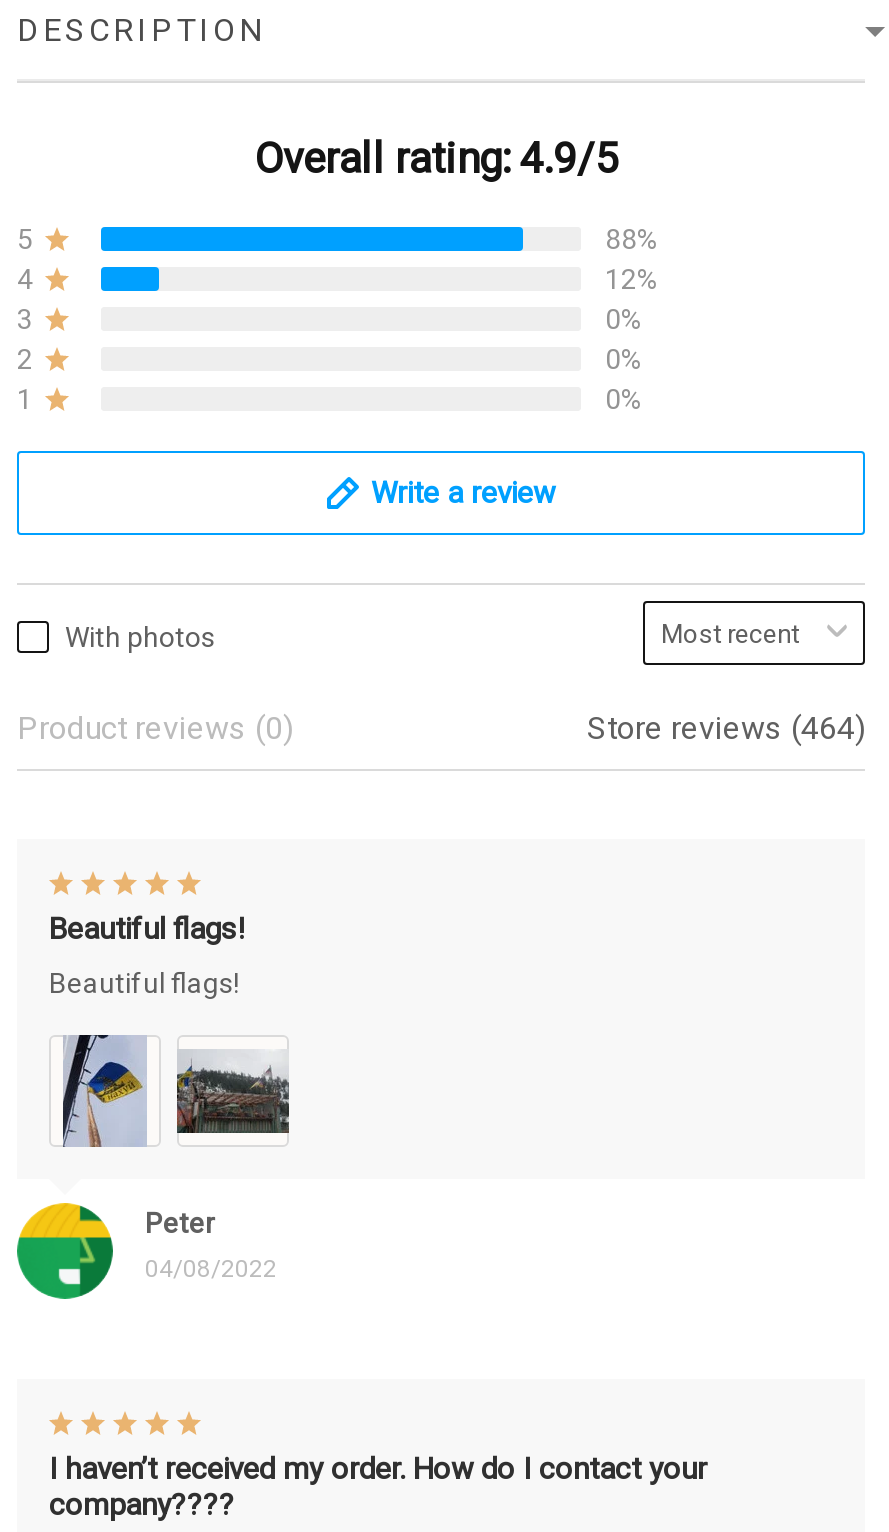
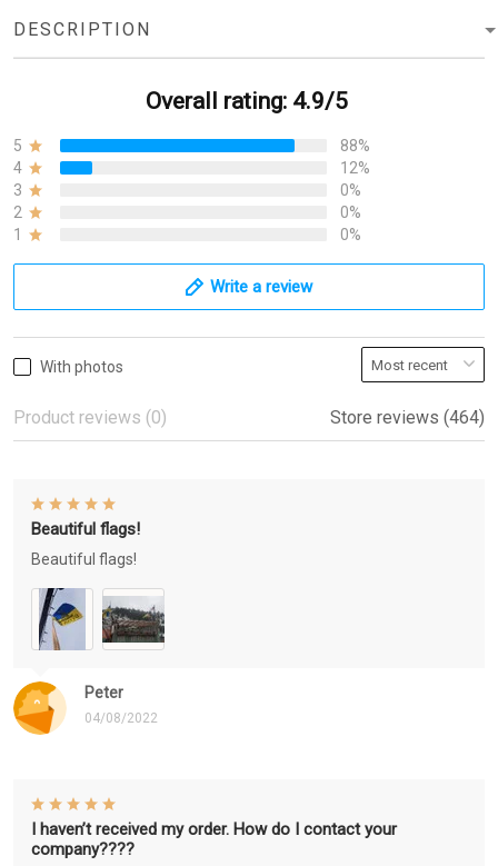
- [image]
+ [image]
